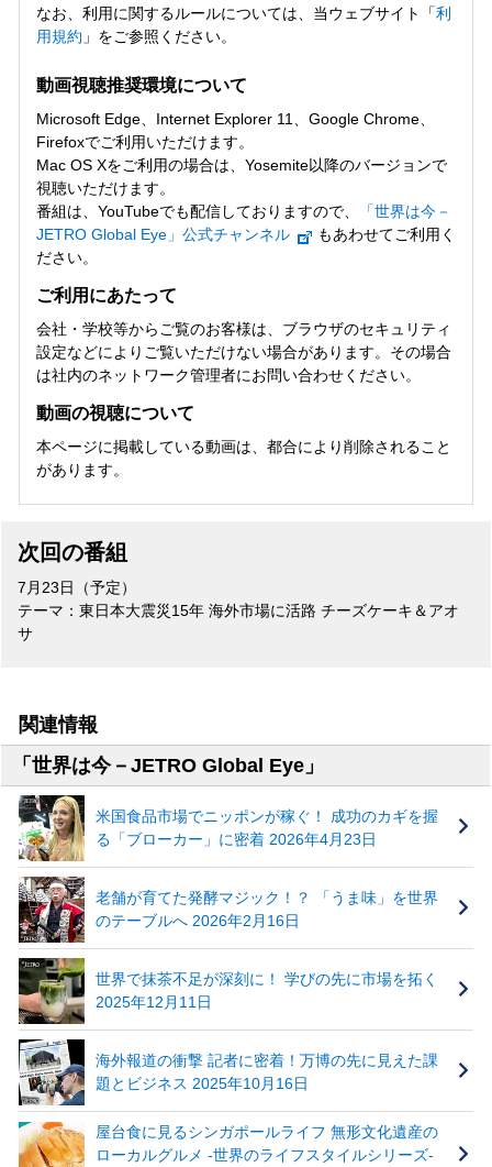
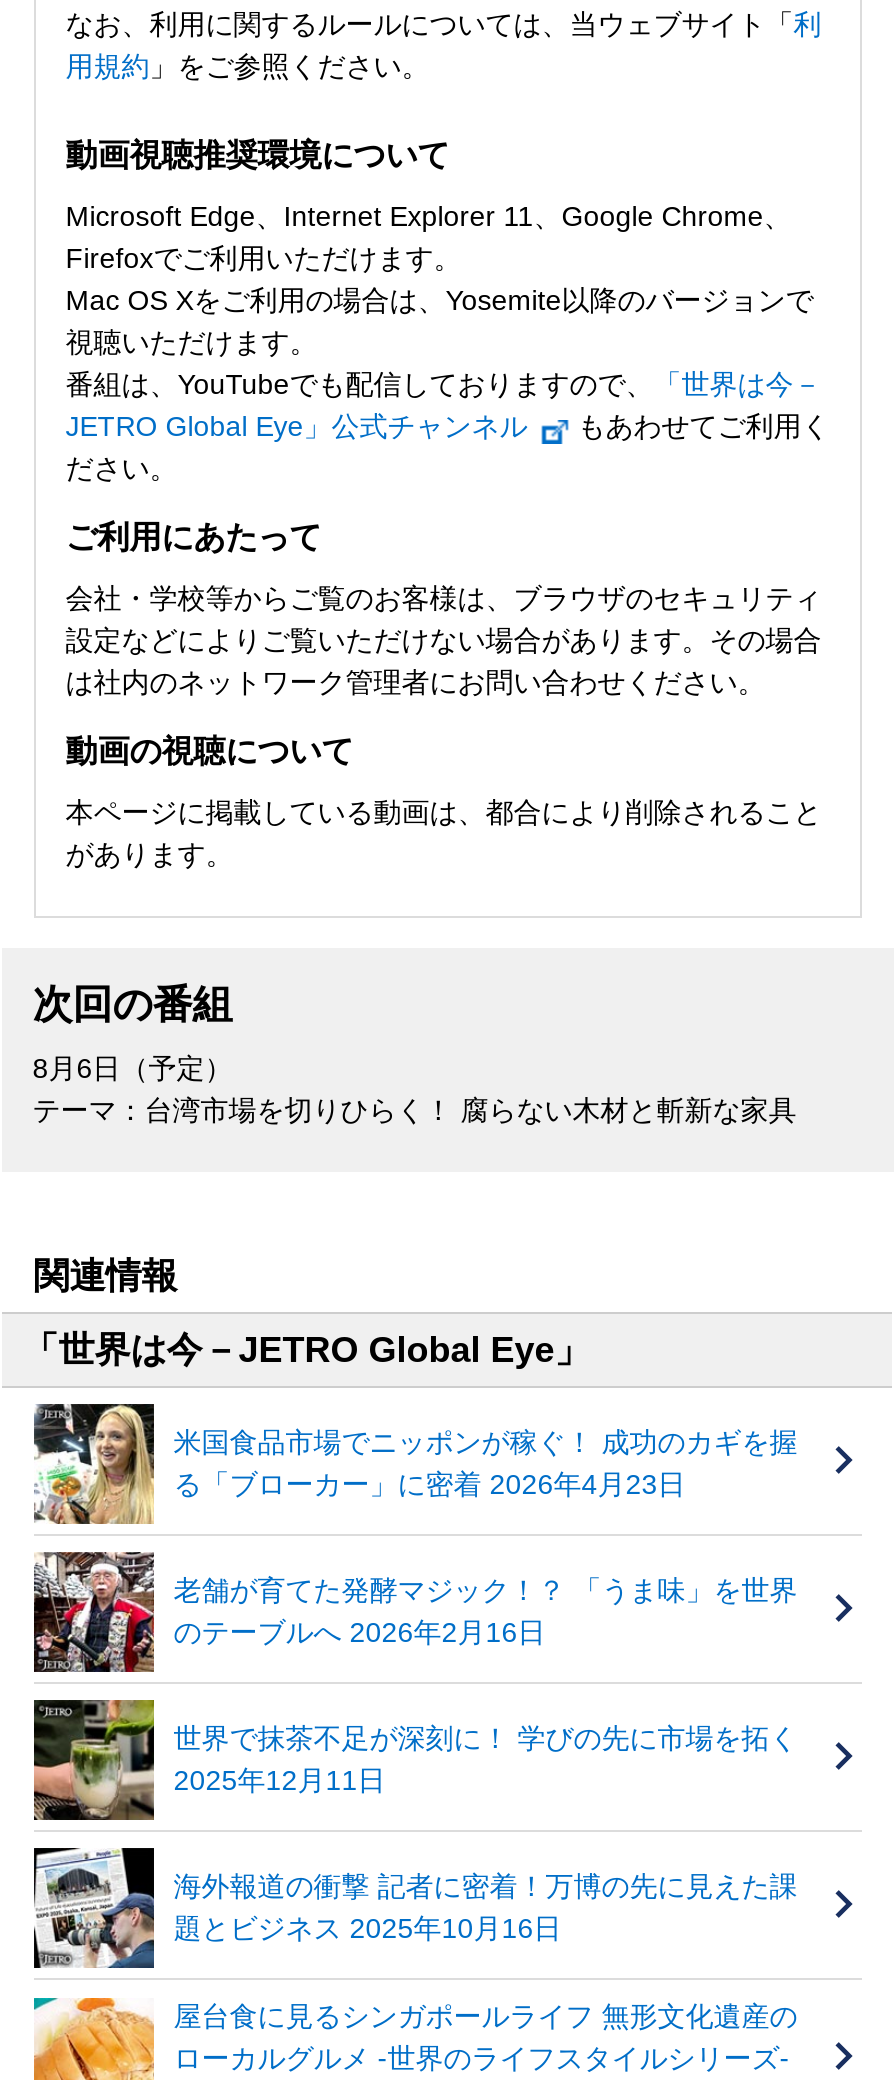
- 7月23日（予定）
- テーマ：東日本大震災15年 海外市場に活路 チーズケーキ＆アオ
- サ
+ 8月6日（予定）
+ テーマ：台湾市場を切りひらく！ 腐らない木材と斬新な家具
